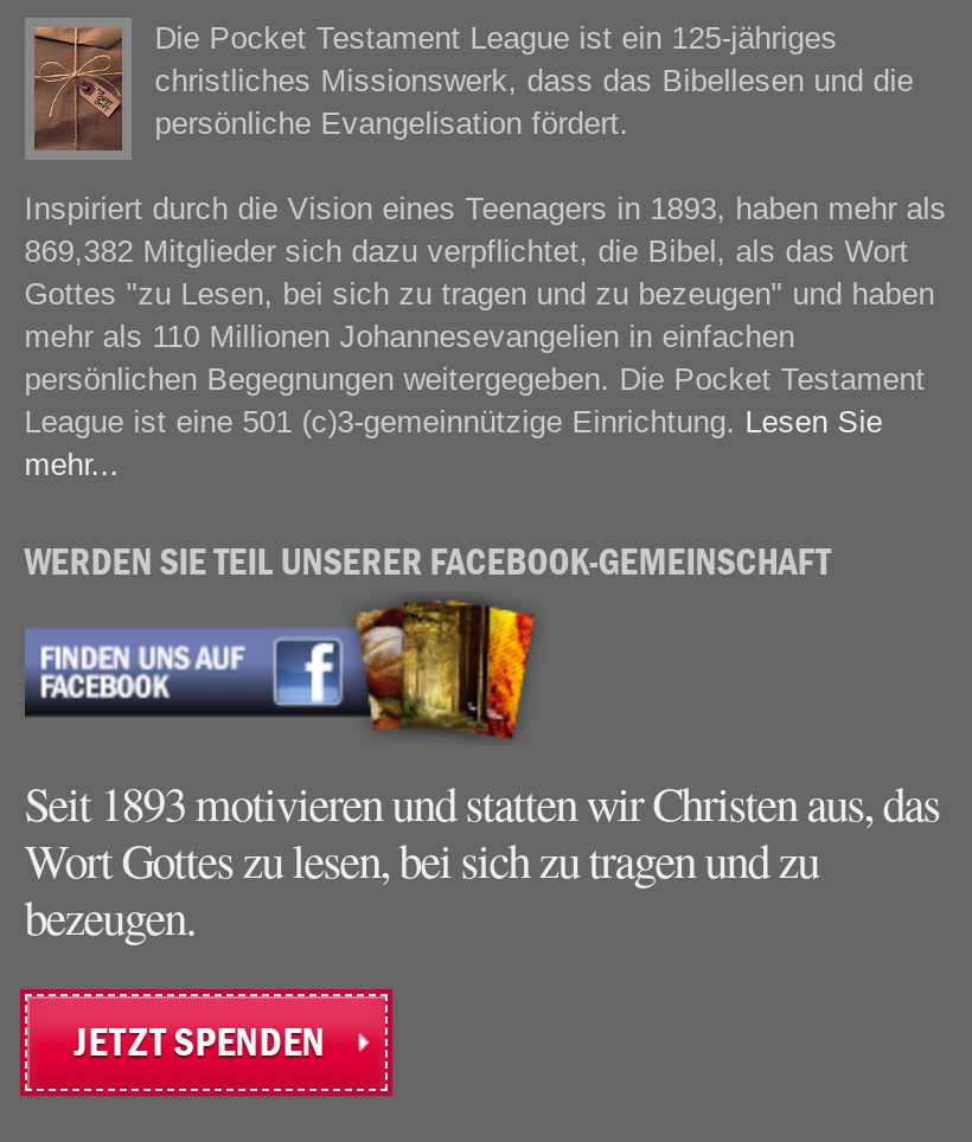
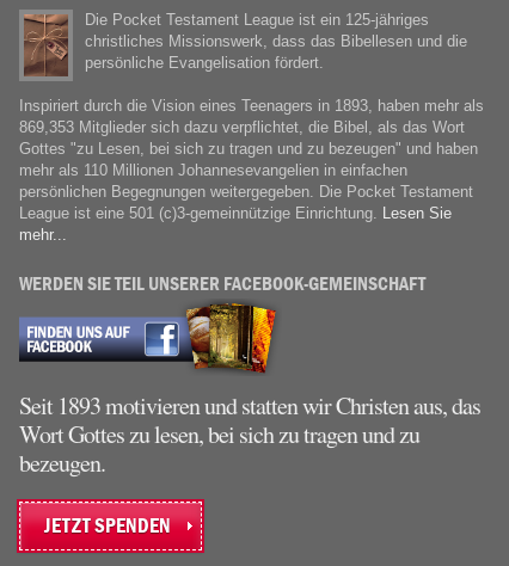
- 869,382 Mitglieder sich dazu verpflichtet, die Bibel, als das Wort
+ 869,353 Mitglieder sich dazu verpflichtet, die Bibel, als das Wort
